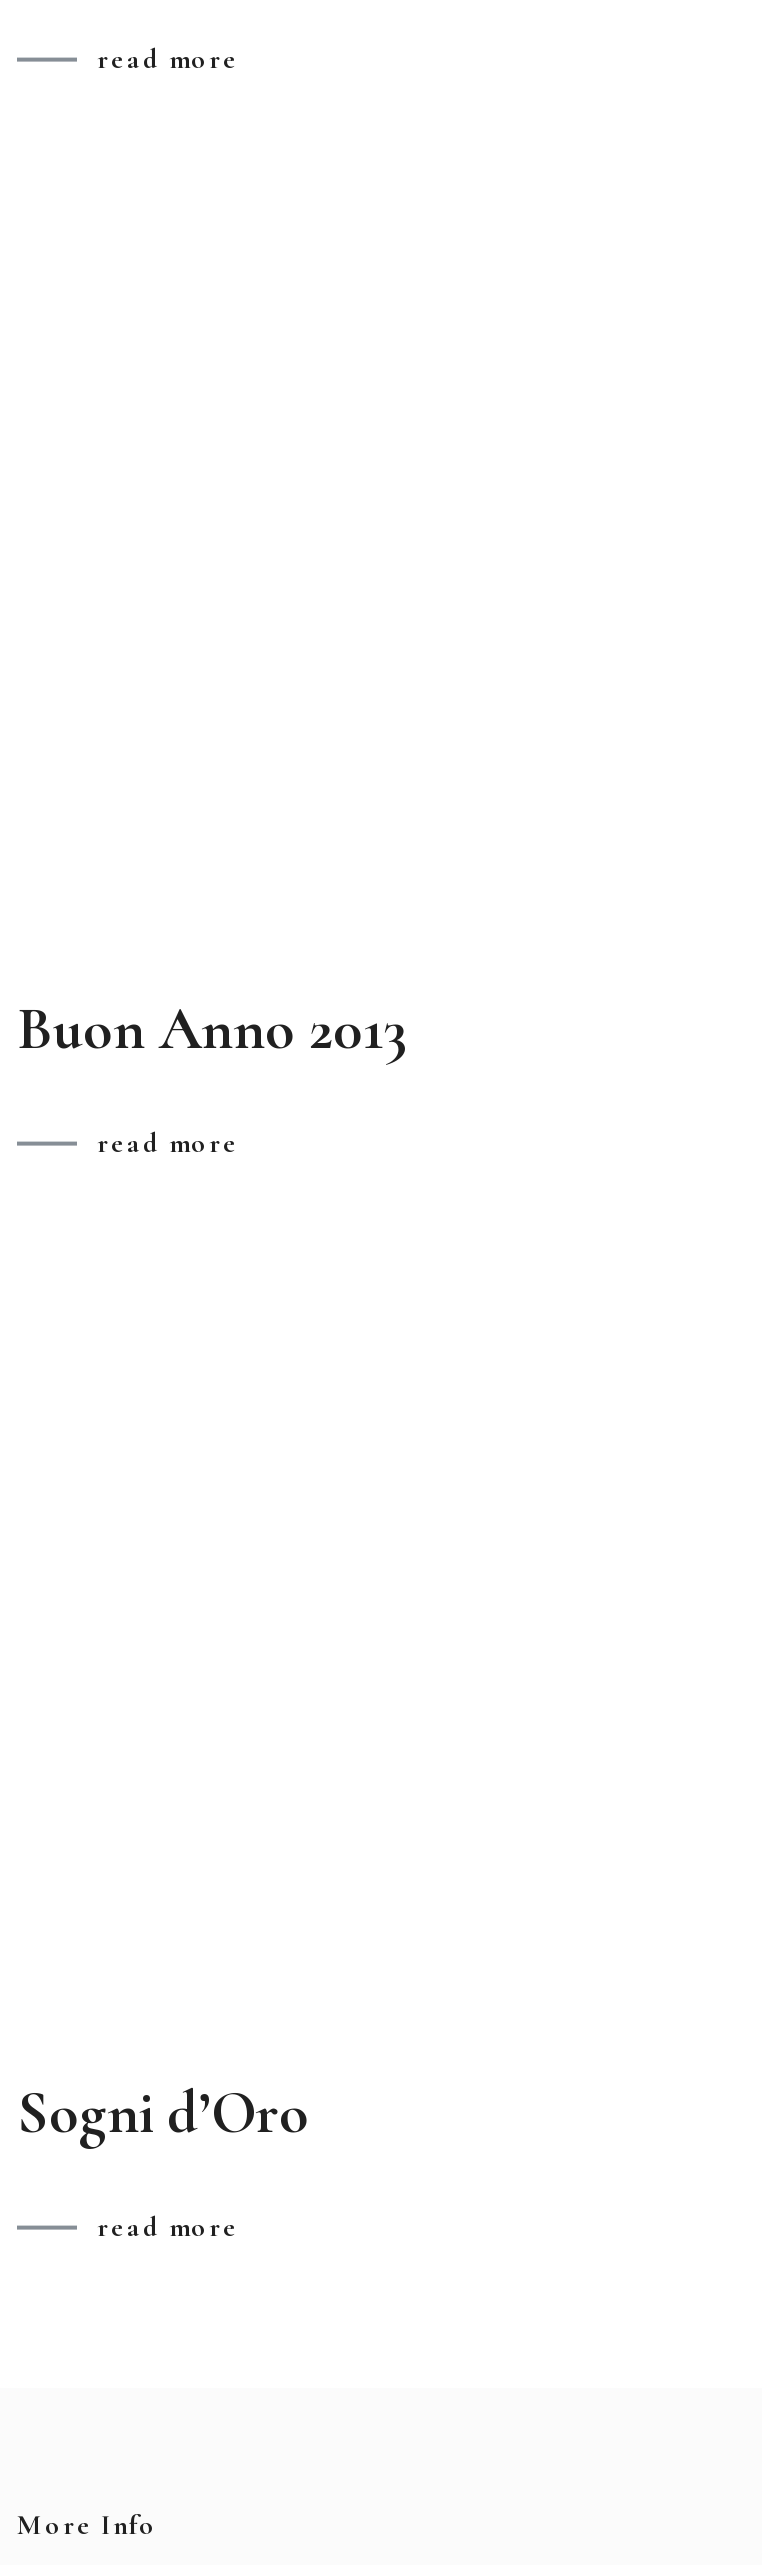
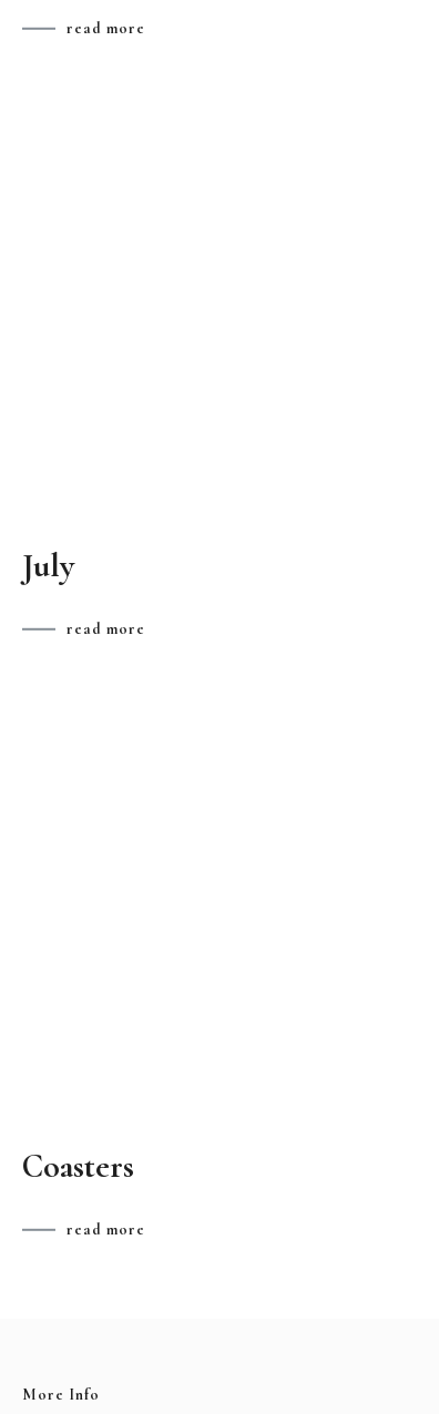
- Buon Anno 2013
+ July

- Sogni d’Oro
+ Coasters
